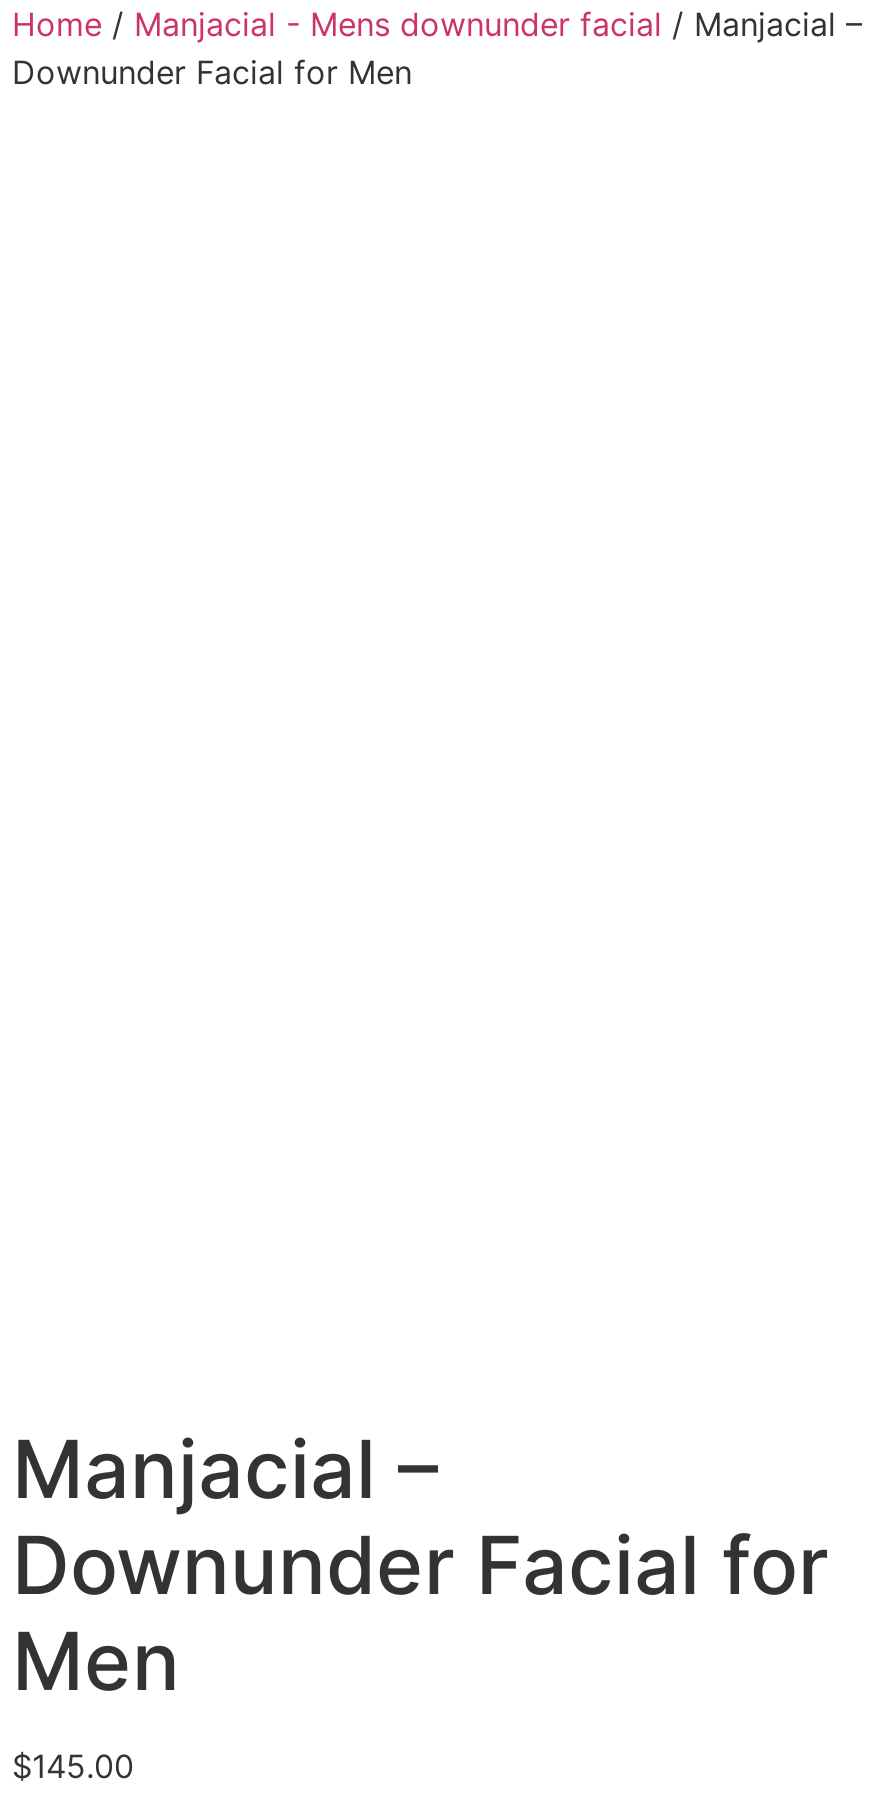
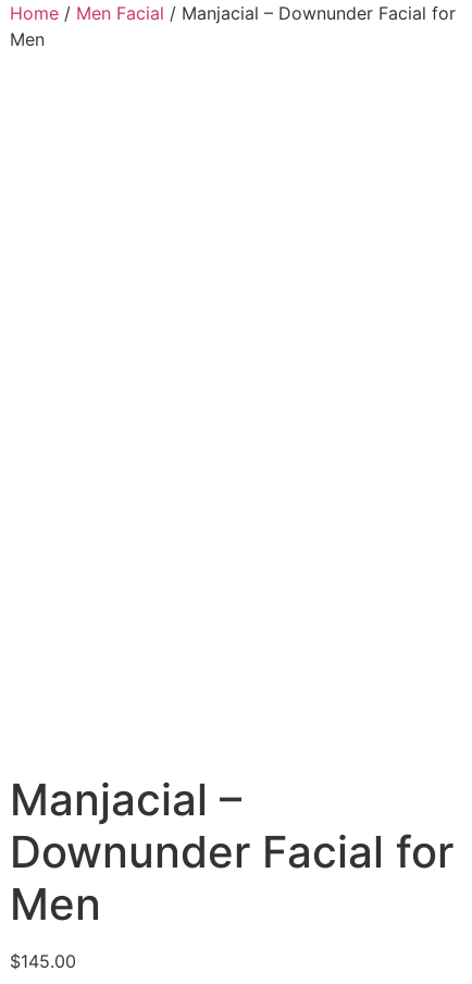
- Home / Manjacial - Mens downunder facial / Manjacial –
- Downunder Facial for Men
+ Home / Men Facial / Manjacial – Downunder Facial for
+ Men
